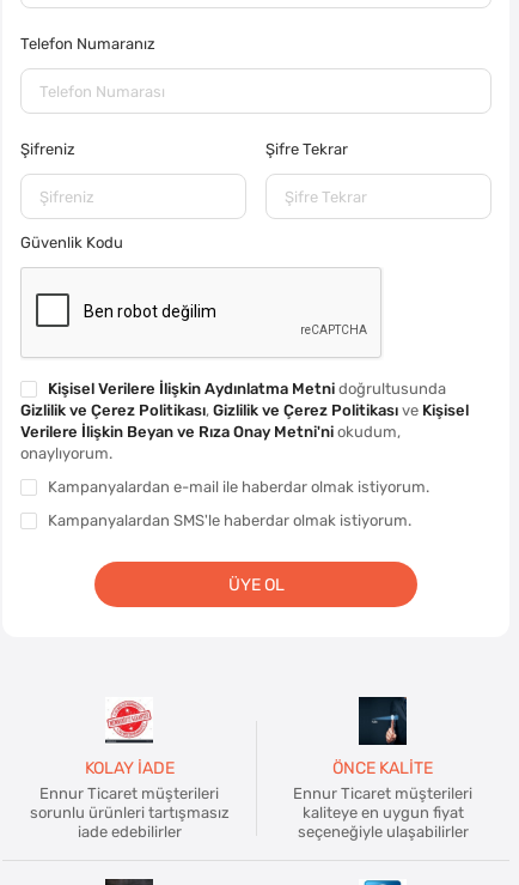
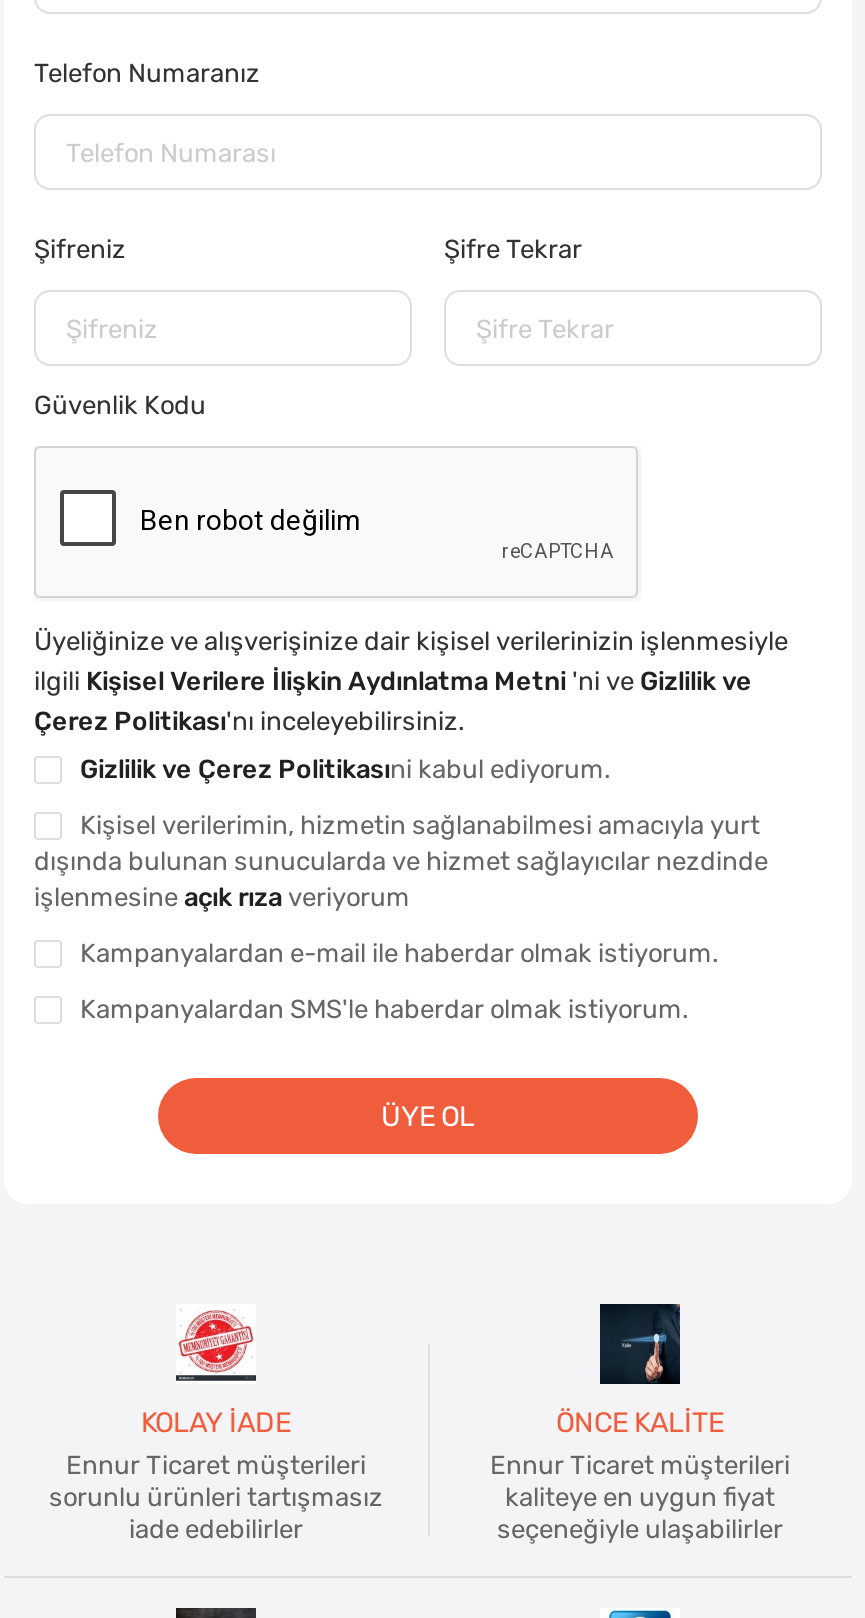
- Kişisel Verilere İlişkin Aydınlatma Metni doğrultusunda
- Gizlilik ve Çerez Politikası, Gizlilik ve Çerez Politikası ve Kişisel
- Verilere İlişkin Beyan ve Rıza Onay Metni'ni okudum,
- onaylıyorum.
+ Üyeliğinize ve alışverişinize dair kişisel verilerinizin işlenmesiyle
+ ilgili Kişisel Verilere İlişkin Aydınlatma Metni 'ni ve Gizlilik ve
+ Çerez Politikası'nı inceleyebilirsiniz.
+ Gizlilik ve Çerez Politikasıni kabul ediyorum.
+ Kişisel verilerimin, hizmetin sağlanabilmesi amacıyla yurt
+ dışında bulunan sunucularda ve hizmet sağlayıcılar nezdinde
+ işlenmesine açık rıza veriyorum
